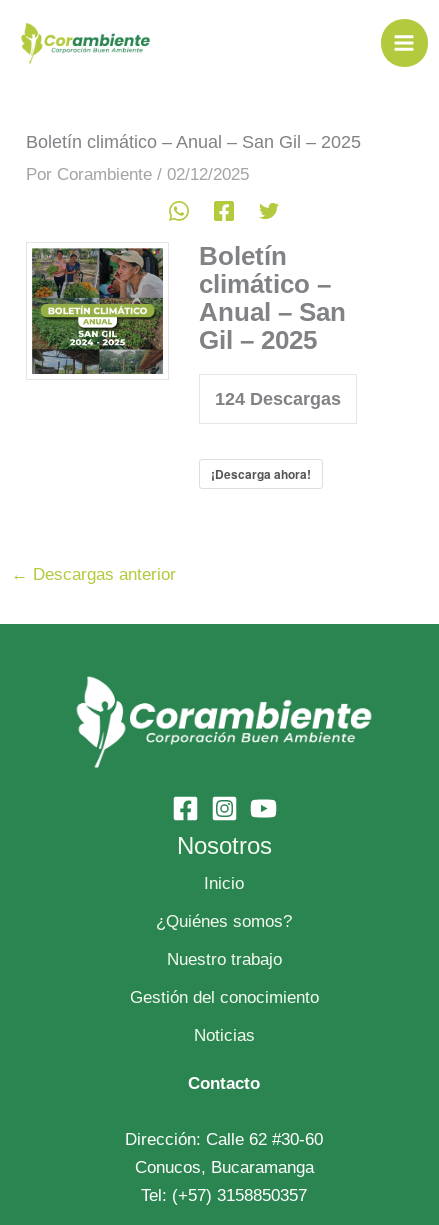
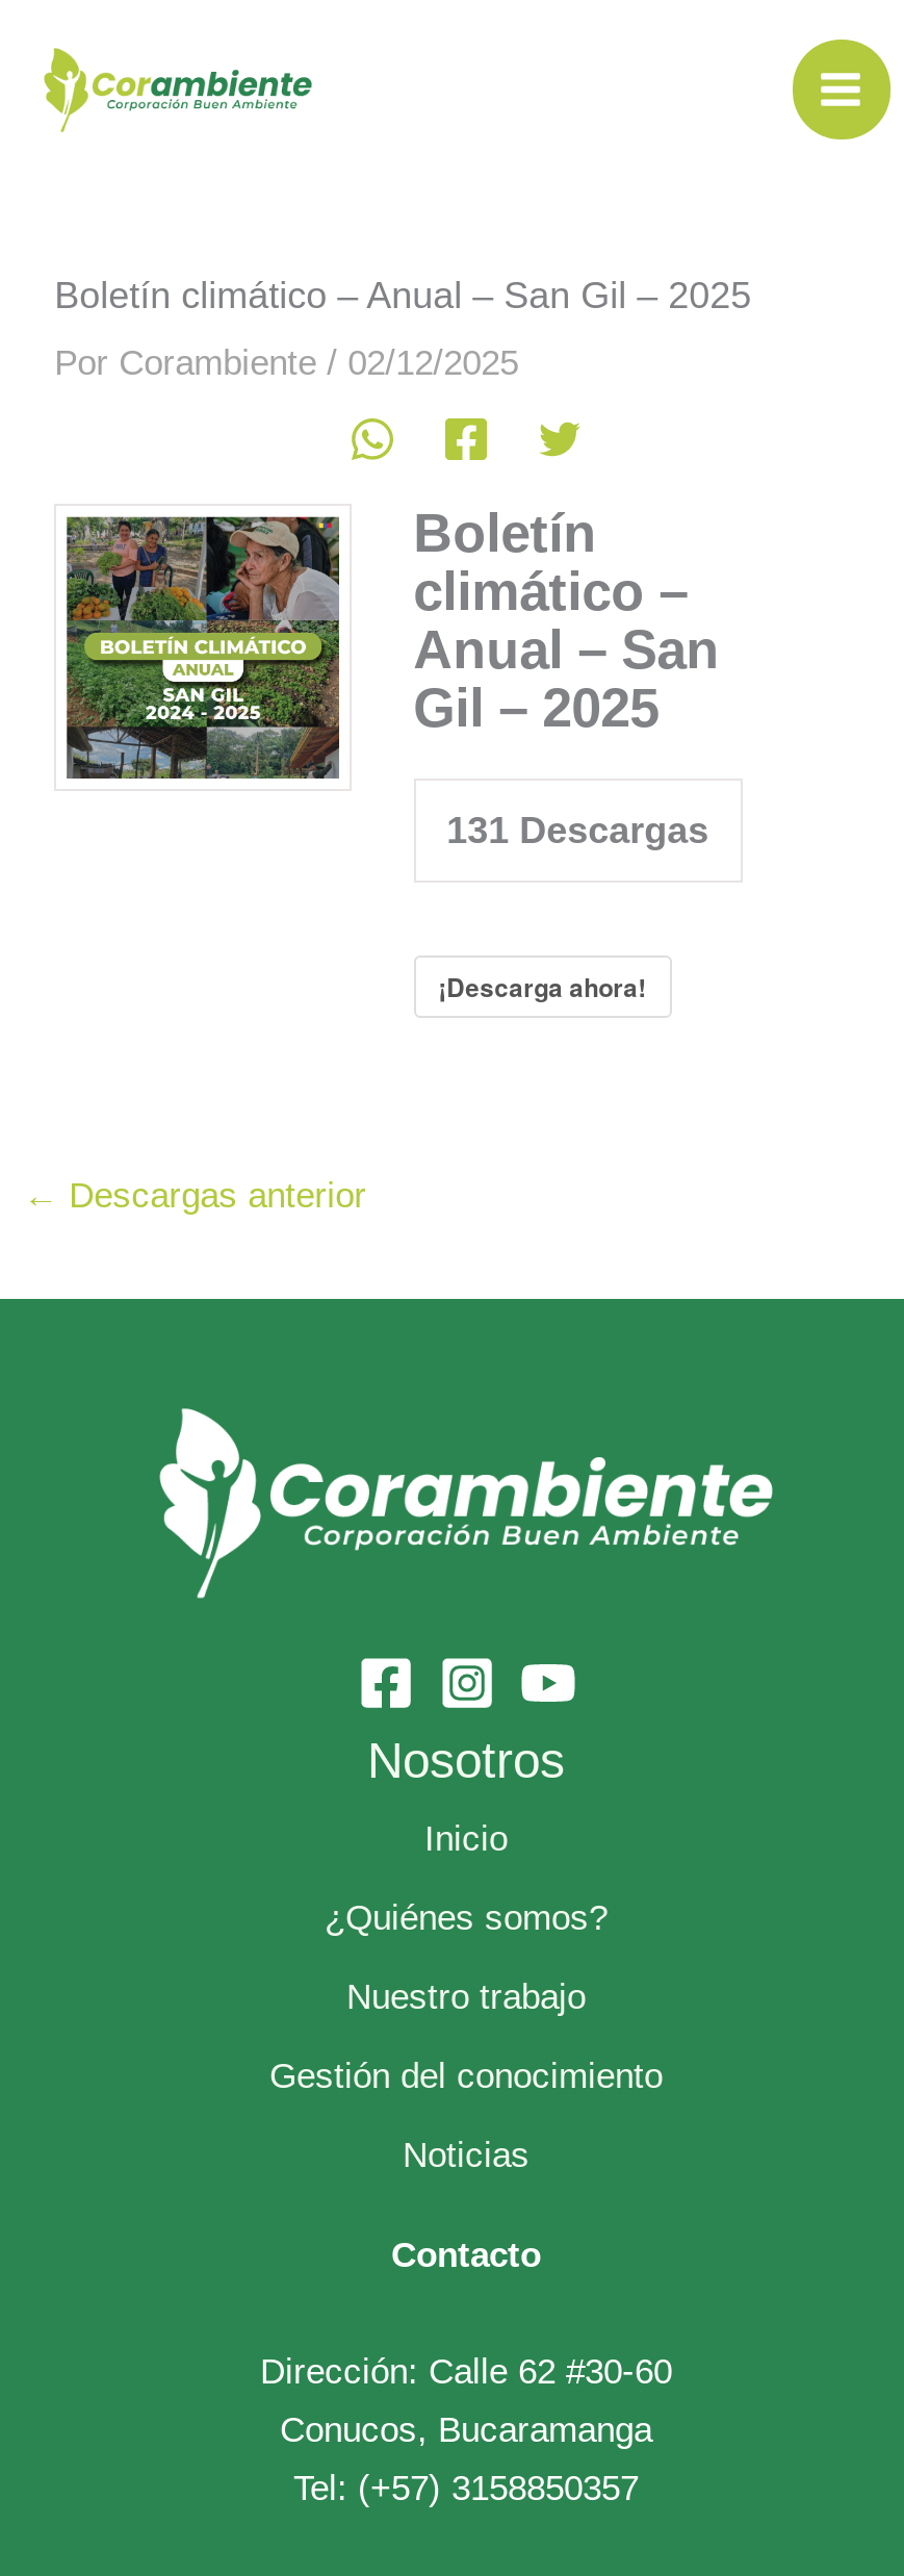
- 124 Descargas
+ 131 Descargas
